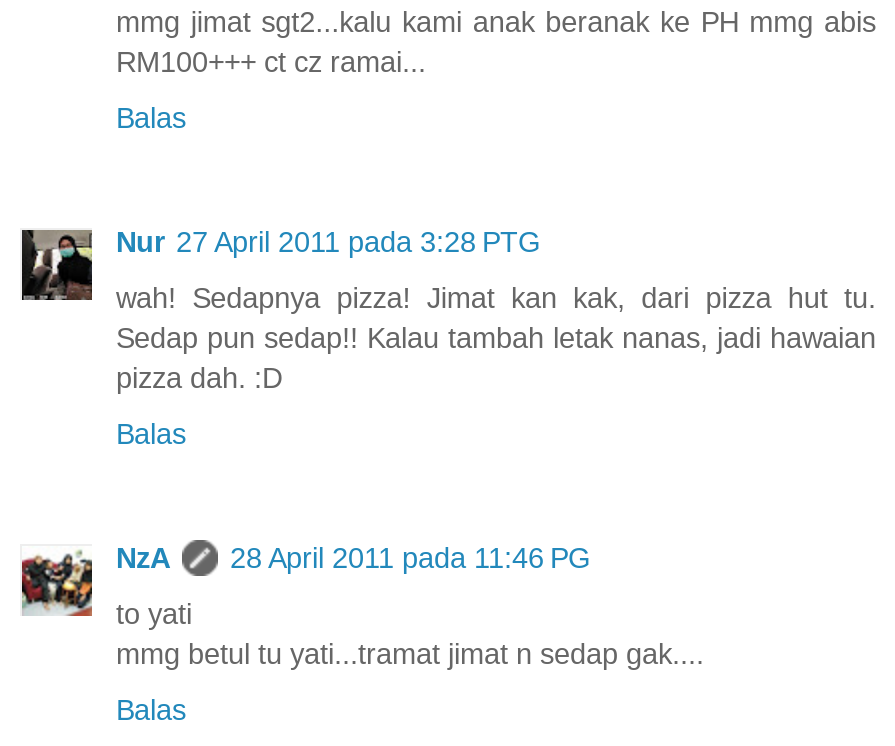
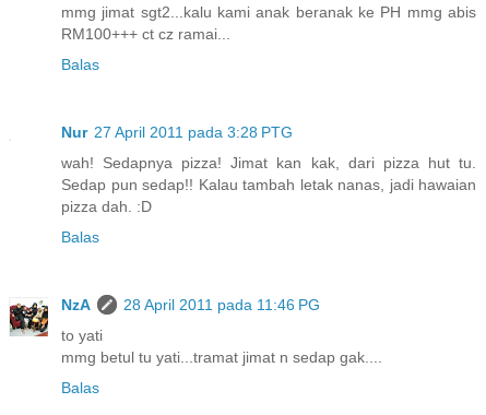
- [image]
